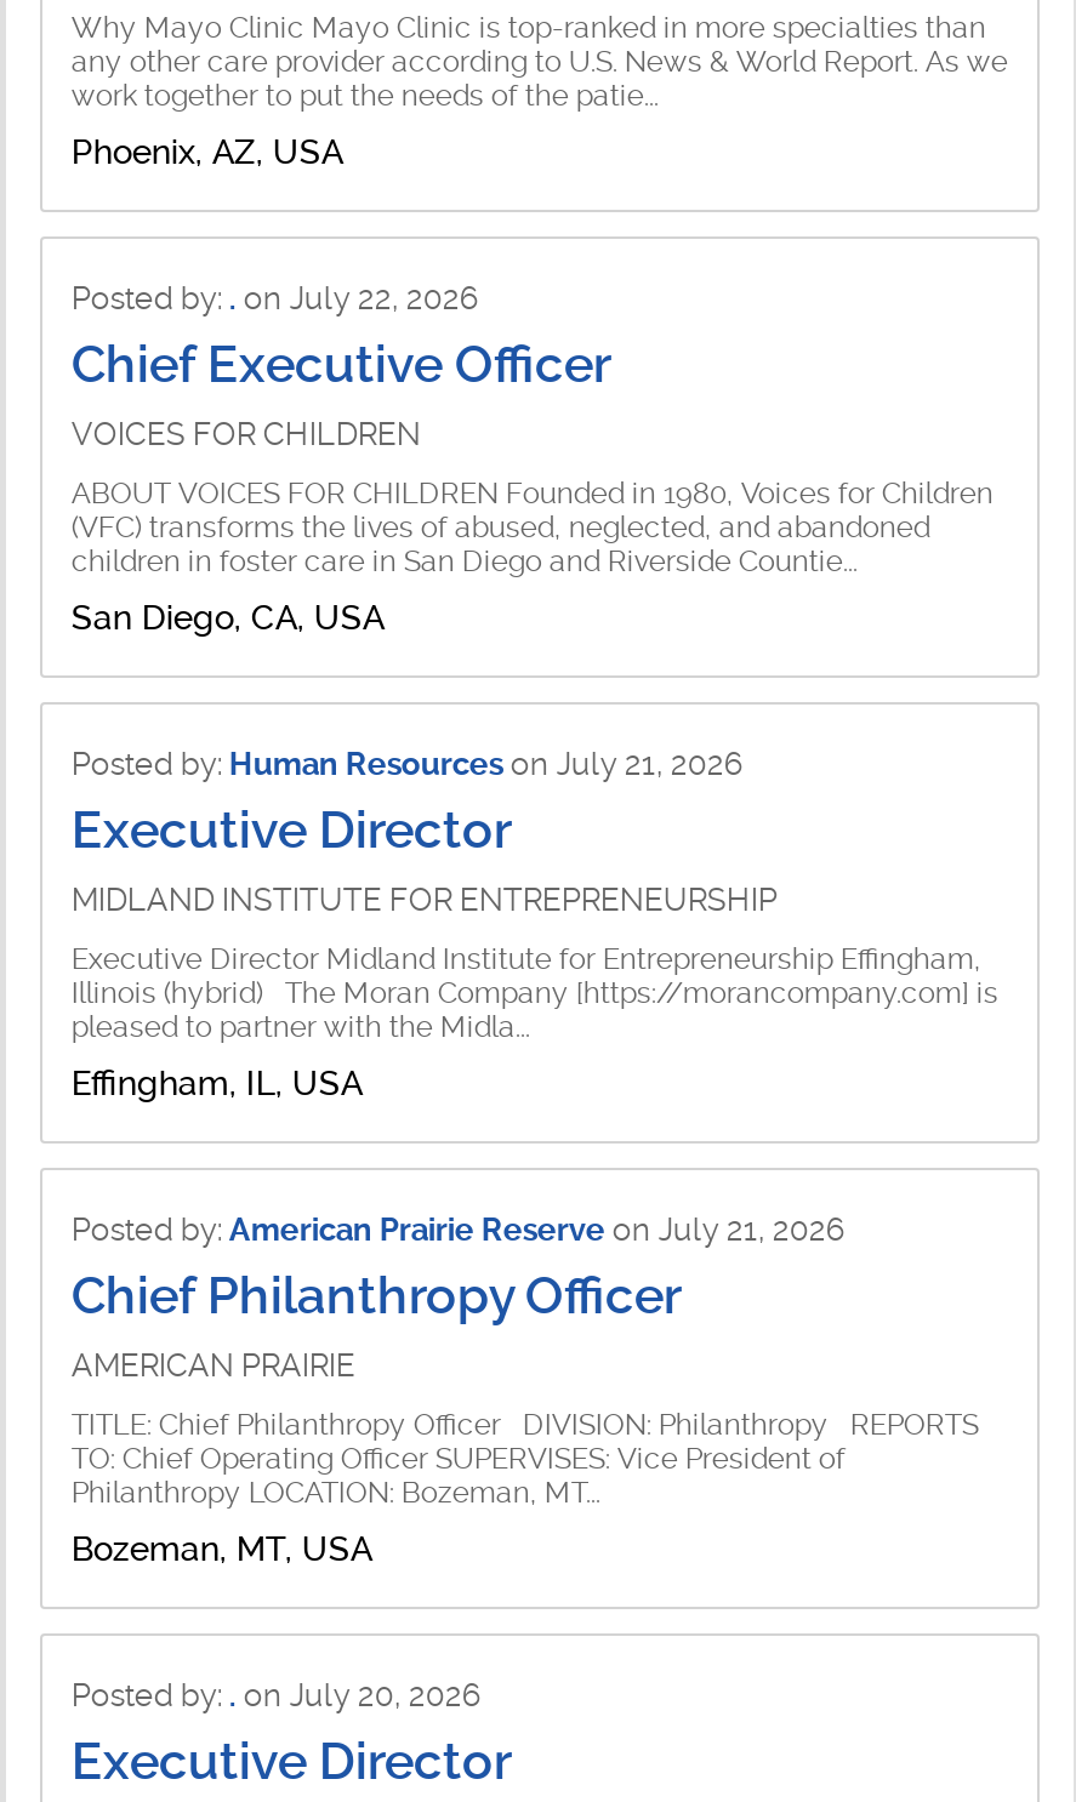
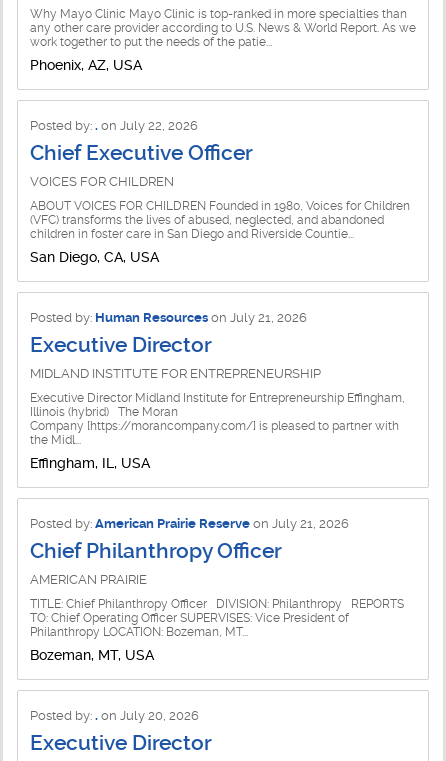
- Illinois (hybrid) The Moran Company [https://morancompany.com] is
- pleased to partner with the Midla...
+ Illinois (hybrid) The Moran
+ Company [https://morancompany.com/] is pleased to partner with
+ the Midl...
